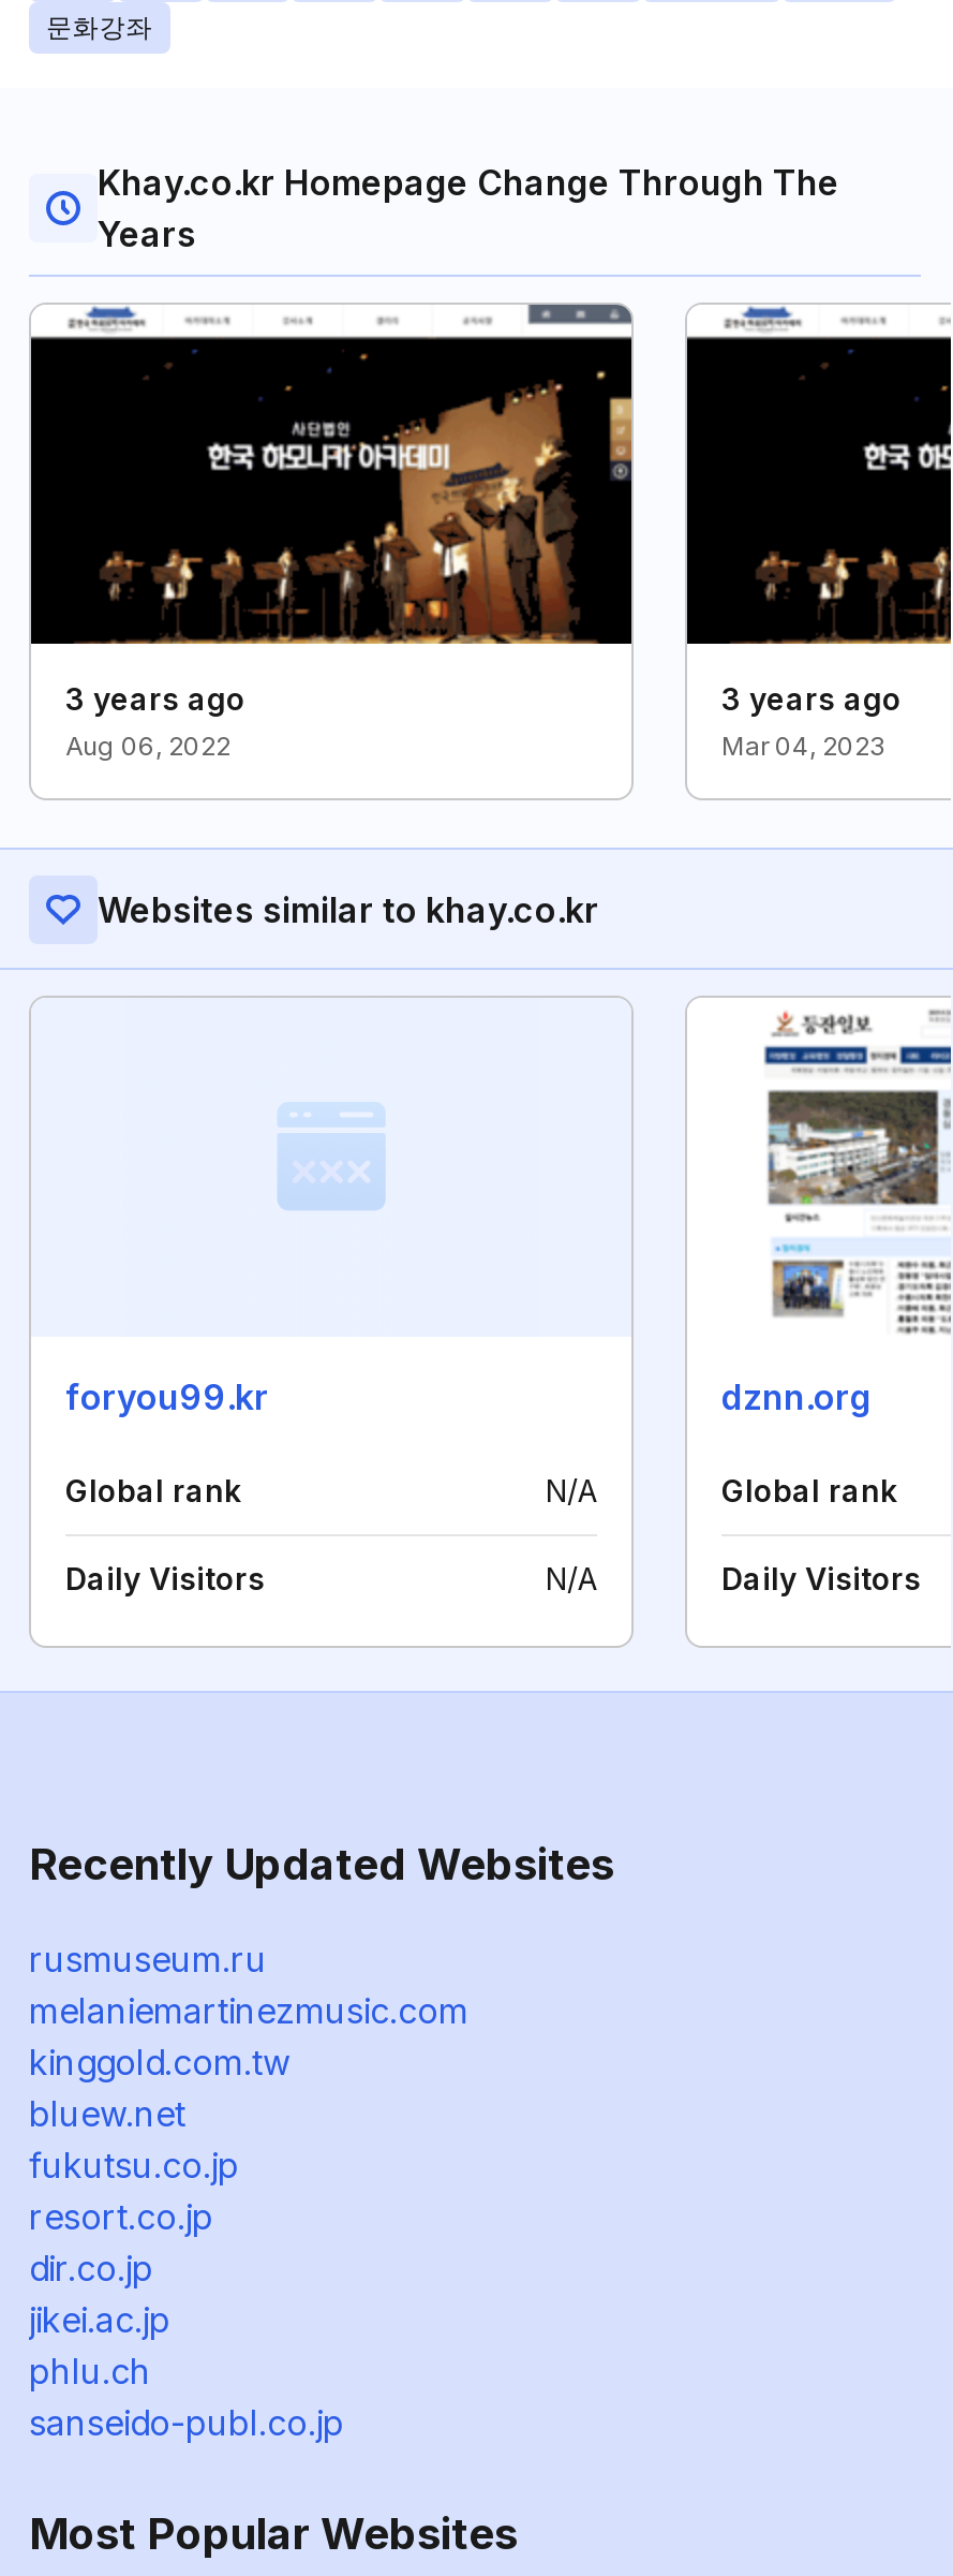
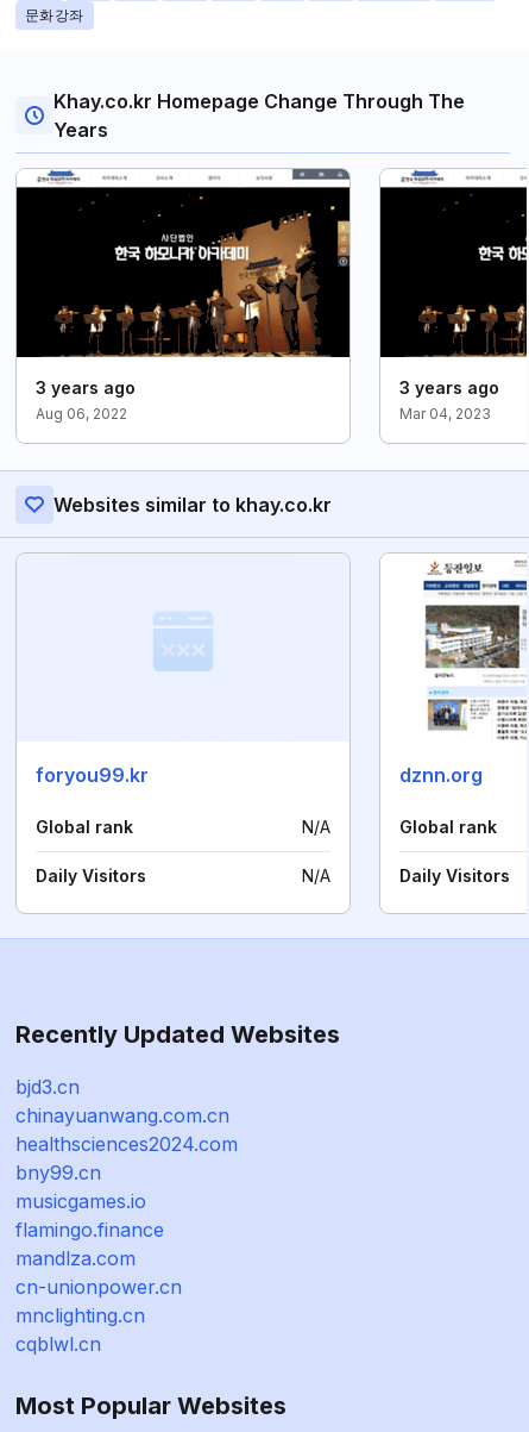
- rusmuseum.ru
- melaniemartinezmusic.com
- kinggold.com.tw
- bluew.net
- fukutsu.co.jp
- resort.co.jp
- dir.co.jp
- jikei.ac.jp
- phlu.ch
- sanseido-publ.co.jp
+ bjd3.cn
+ chinayuanwang.com.cn
+ healthsciences2024.com
+ bny99.cn
+ musicgames.io
+ flamingo.finance
+ mandlza.com
+ cn-unionpower.cn
+ mnclighting.cn
+ cqblwl.cn
